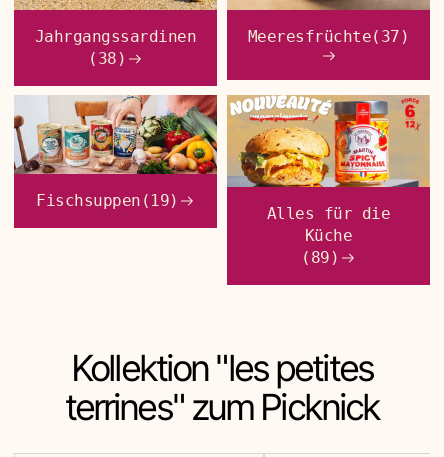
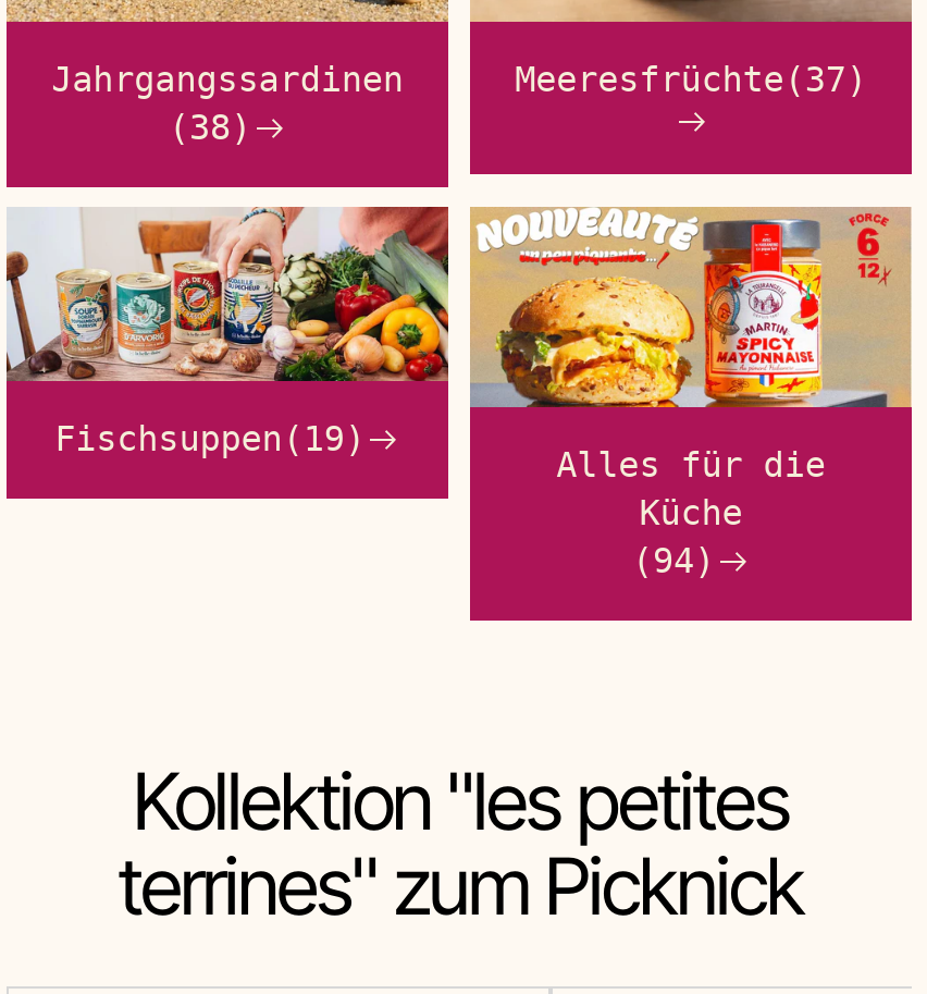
- (89)
+ (94)
